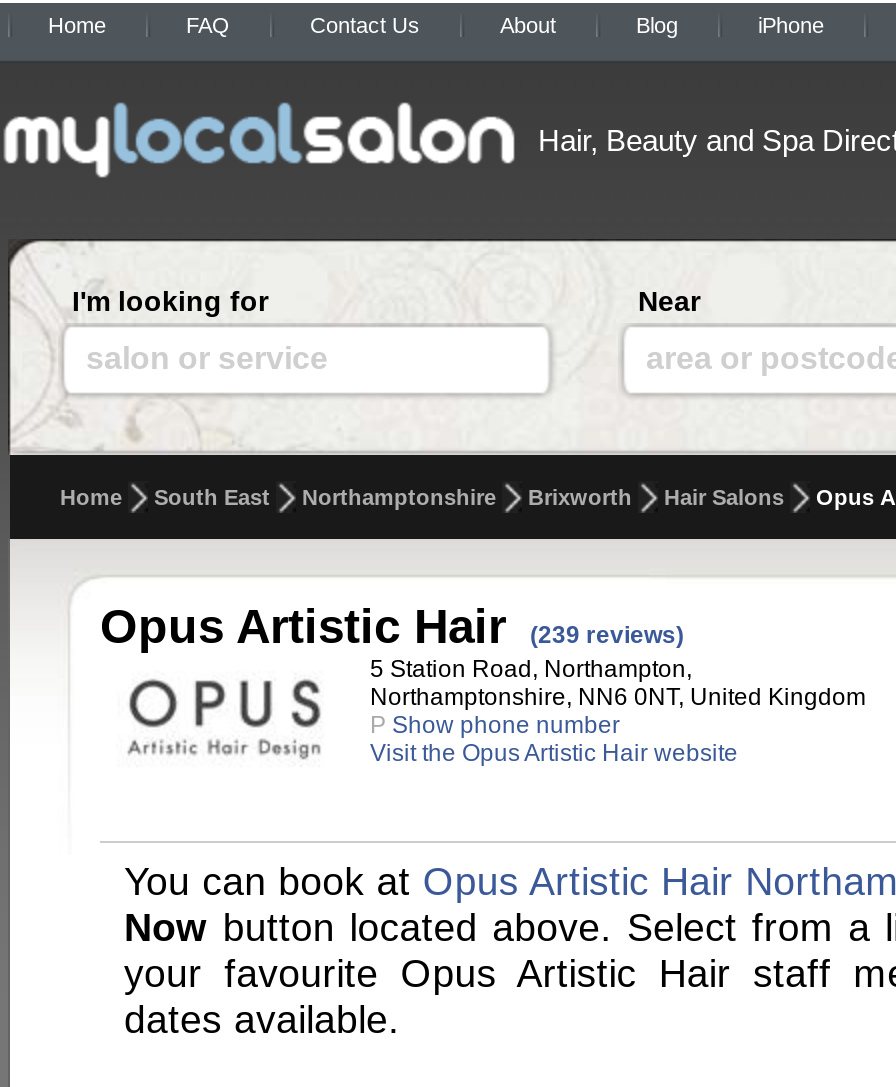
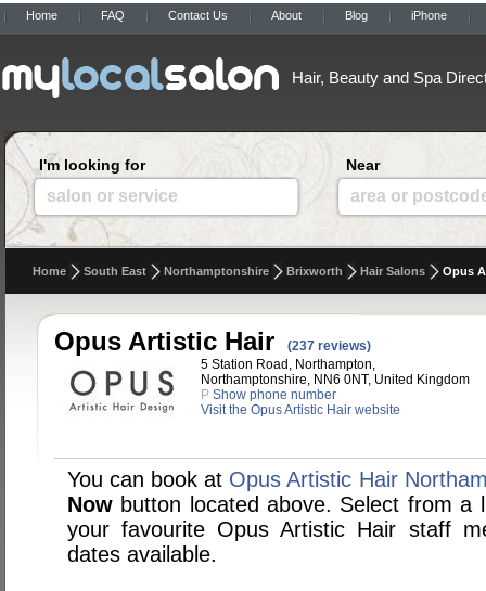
- Opus Artistic Hair (239 reviews)
+ Opus Artistic Hair (237 reviews)
